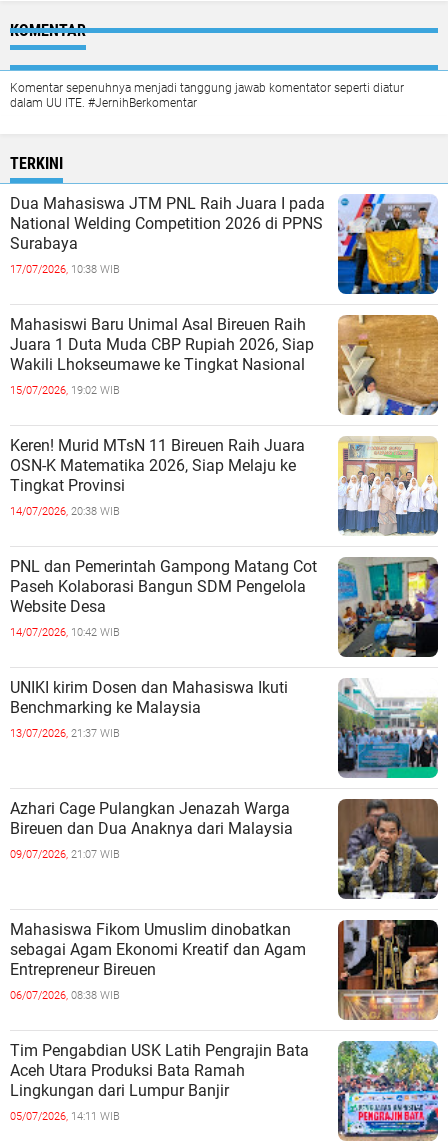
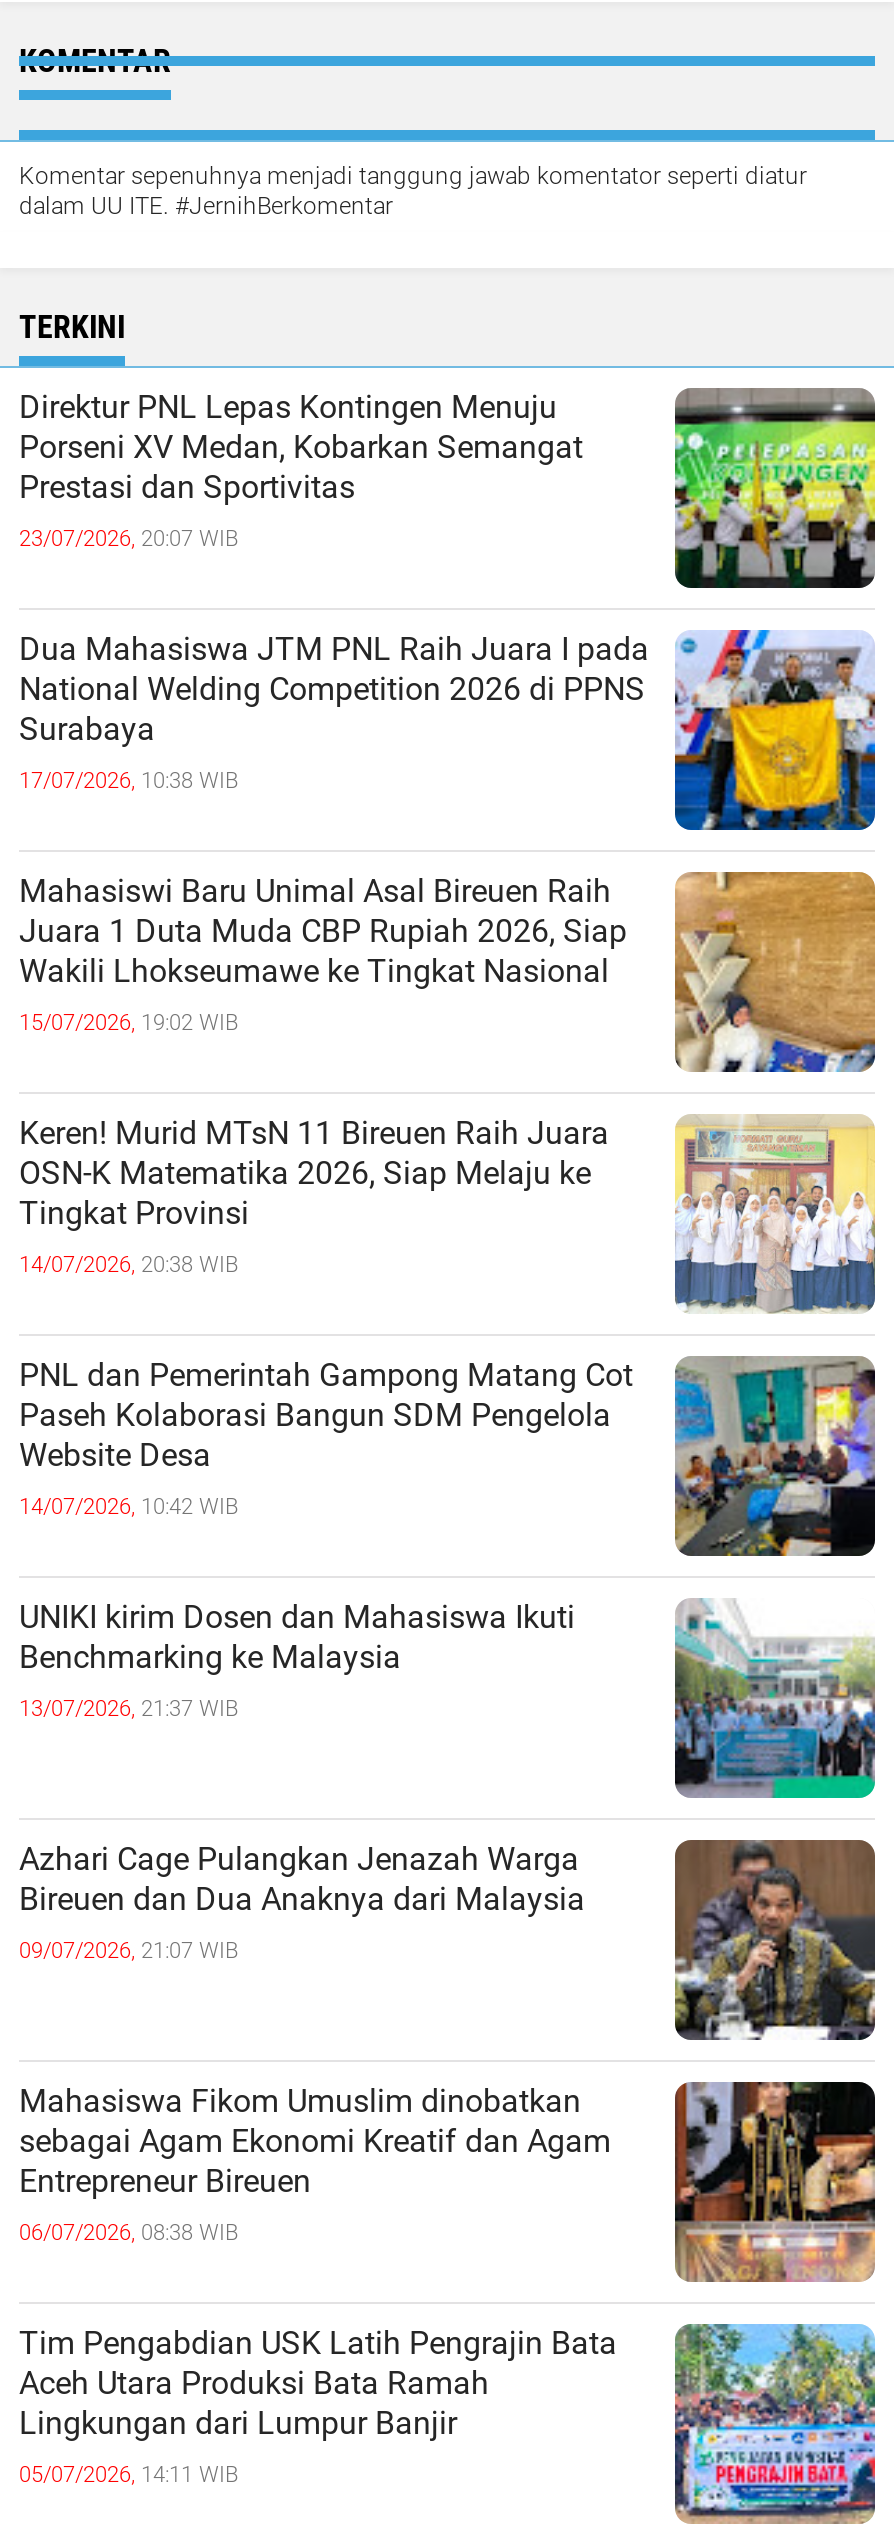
+ Direktur PNL Lepas Kontingen Menuju
+ Porseni XV Medan, Kobarkan Semangat
+ Prestasi dan Sportivitas
+ 23/07/2026, 20:07 WIB

+ [image]
